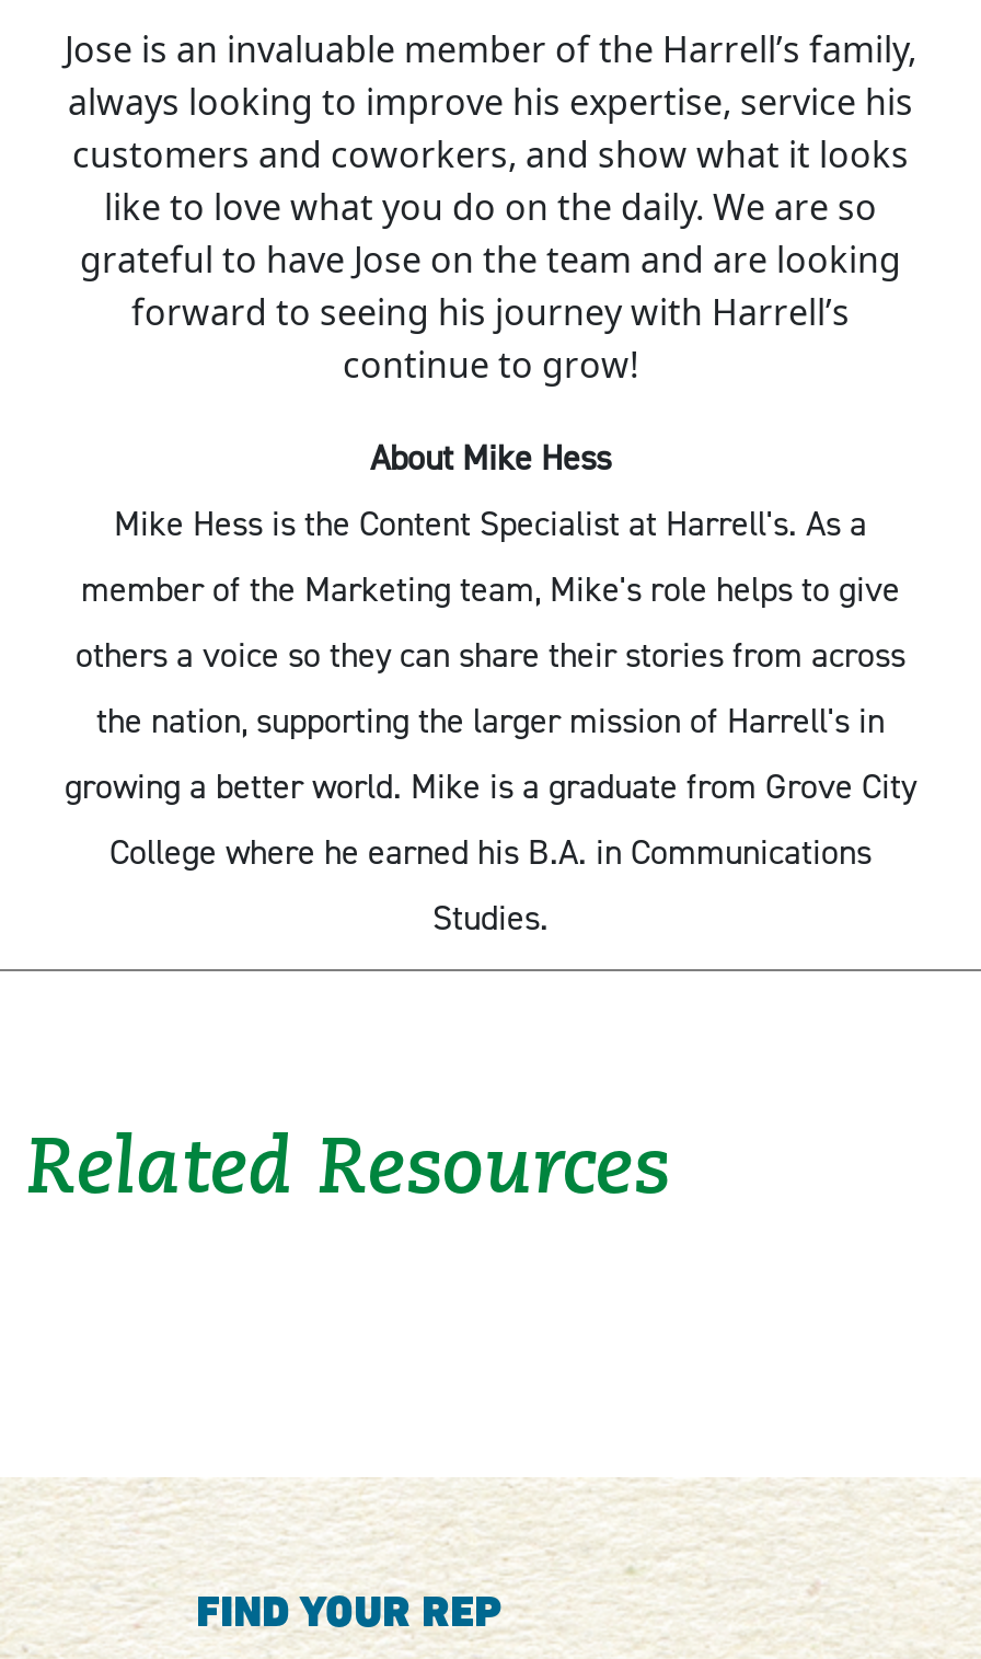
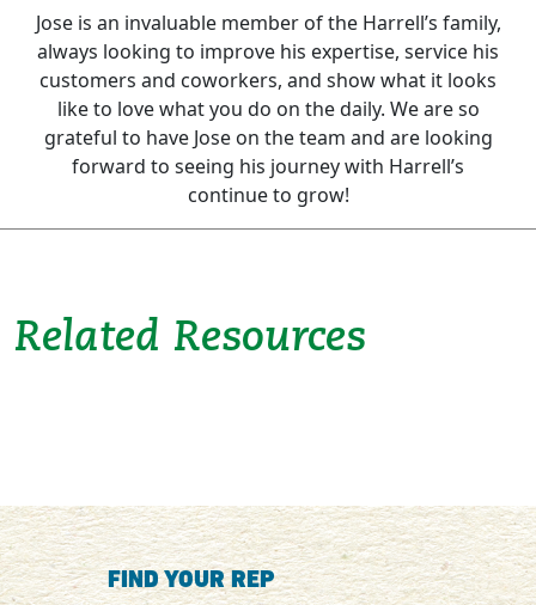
- About Mike Hess
- Mike Hess is the Content Specialist at Harrell's. As a
- member of the Marketing team, Mike's role helps to give
- others a voice so they can share their stories from across
- the nation, supporting the larger mission of Harrell's in
- growing a better world. Mike is a graduate from Grove City
- College where he earned his B.A. in Communications
- Studies.
